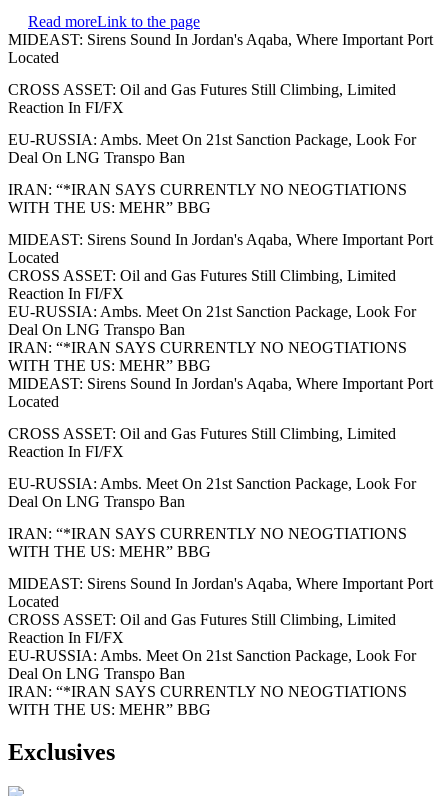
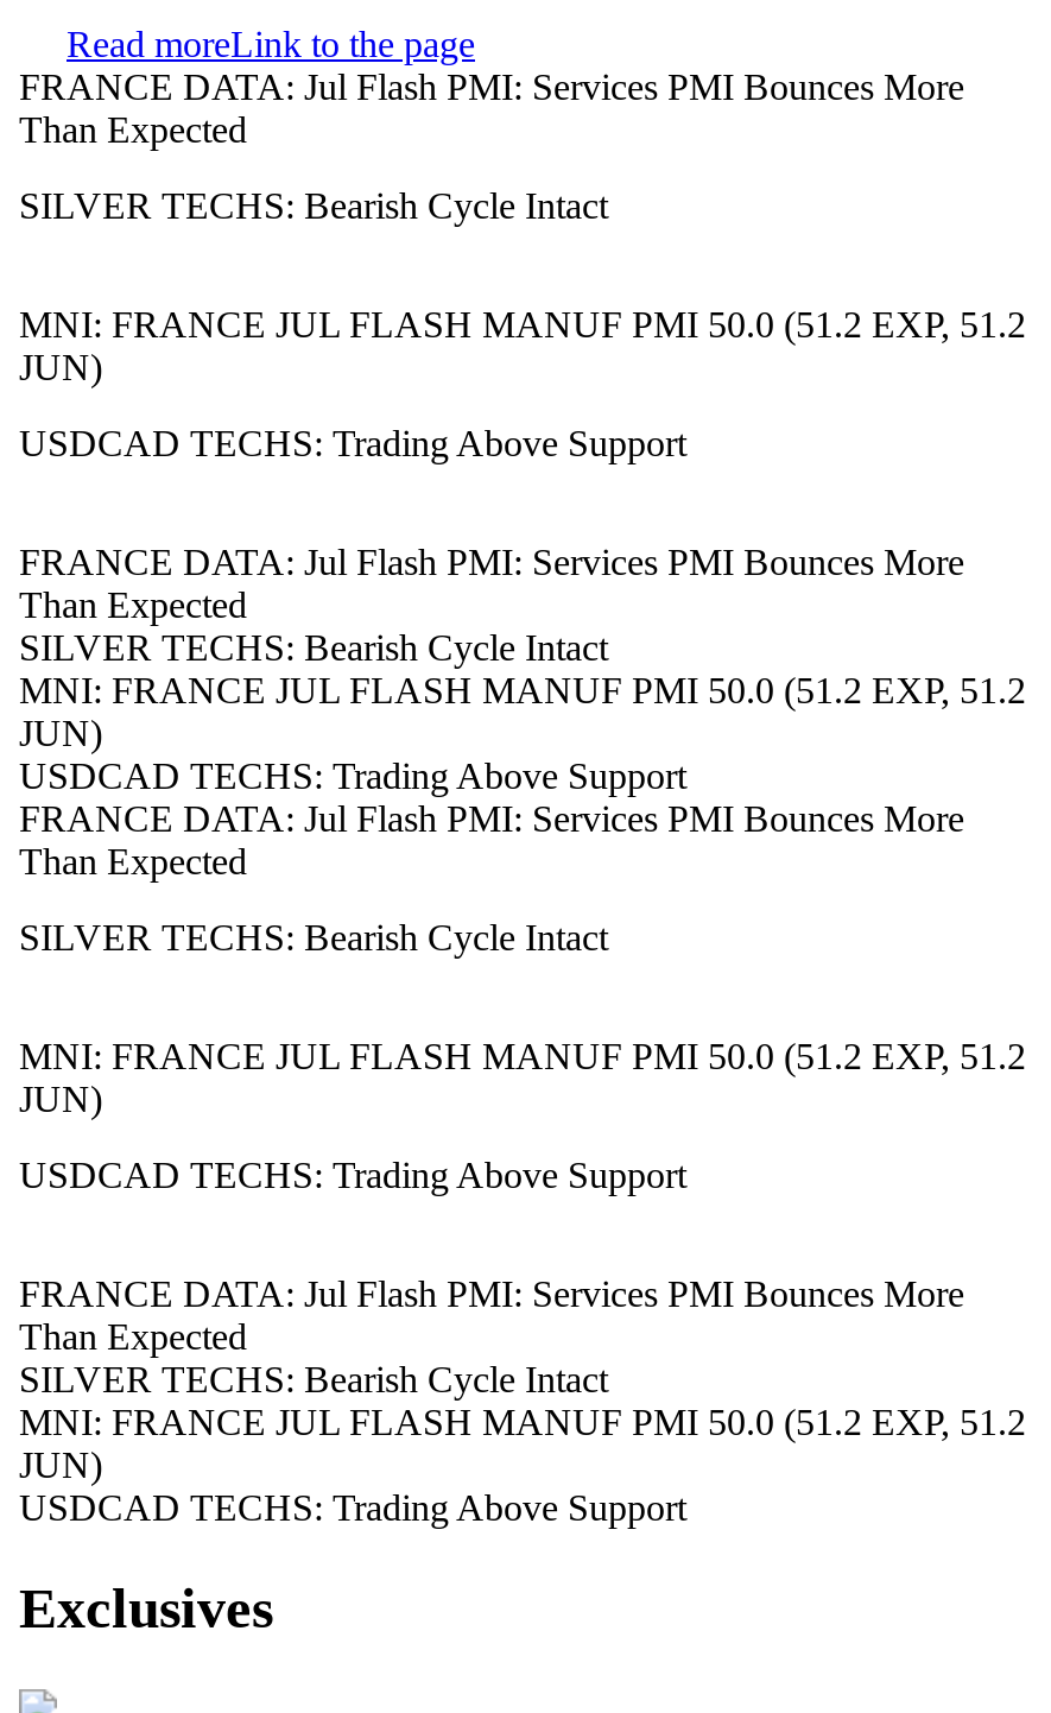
- MIDEAST: Sirens Sound In Jordan's Aqaba, Where Important Port
- Located
+ FRANCE DATA: Jul Flash PMI: Services PMI Bounces More
+ Than Expected

- CROSS ASSET: Oil and Gas Futures Still Climbing, Limited
- Reaction In FI/FX
+ SILVER TECHS: Bearish Cycle Intact

- EU-RUSSIA: Ambs. Meet On 21st Sanction Package, Look For
- Deal On LNG Transpo Ban
+ MNI: FRANCE JUL FLASH MANUF PMI 50.0 (51.2 EXP, 51.2
+ JUN)

- IRAN: “*IRAN SAYS CURRENTLY NO NEOGTIATIONS
- WITH THE US: MEHR” BBG
+ USDCAD TECHS: Trading Above Support

- MIDEAST: Sirens Sound In Jordan's Aqaba, Where Important Port
- Located
- CROSS ASSET: Oil and Gas Futures Still Climbing, Limited
- Reaction In FI/FX
- EU-RUSSIA: Ambs. Meet On 21st Sanction Package, Look For
- Deal On LNG Transpo Ban
- IRAN: “*IRAN SAYS CURRENTLY NO NEOGTIATIONS
- WITH THE US: MEHR” BBG
- MIDEAST: Sirens Sound In Jordan's Aqaba, Where Important Port
- Located
+ FRANCE DATA: Jul Flash PMI: Services PMI Bounces More
+ Than Expected
+ SILVER TECHS: Bearish Cycle Intact
+ MNI: FRANCE JUL FLASH MANUF PMI 50.0 (51.2 EXP, 51.2
+ JUN)
+ USDCAD TECHS: Trading Above Support
+ FRANCE DATA: Jul Flash PMI: Services PMI Bounces More
+ Than Expected

- CROSS ASSET: Oil and Gas Futures Still Climbing, Limited
- Reaction In FI/FX
+ SILVER TECHS: Bearish Cycle Intact

- EU-RUSSIA: Ambs. Meet On 21st Sanction Package, Look For
- Deal On LNG Transpo Ban
+ MNI: FRANCE JUL FLASH MANUF PMI 50.0 (51.2 EXP, 51.2
+ JUN)

- IRAN: “*IRAN SAYS CURRENTLY NO NEOGTIATIONS
- WITH THE US: MEHR” BBG
+ USDCAD TECHS: Trading Above Support

- MIDEAST: Sirens Sound In Jordan's Aqaba, Where Important Port
- Located
- CROSS ASSET: Oil and Gas Futures Still Climbing, Limited
- Reaction In FI/FX
- EU-RUSSIA: Ambs. Meet On 21st Sanction Package, Look For
- Deal On LNG Transpo Ban
- IRAN: “*IRAN SAYS CURRENTLY NO NEOGTIATIONS
- WITH THE US: MEHR” BBG
+ FRANCE DATA: Jul Flash PMI: Services PMI Bounces More
+ Than Expected
+ SILVER TECHS: Bearish Cycle Intact
+ MNI: FRANCE JUL FLASH MANUF PMI 50.0 (51.2 EXP, 51.2
+ JUN)
+ USDCAD TECHS: Trading Above Support
